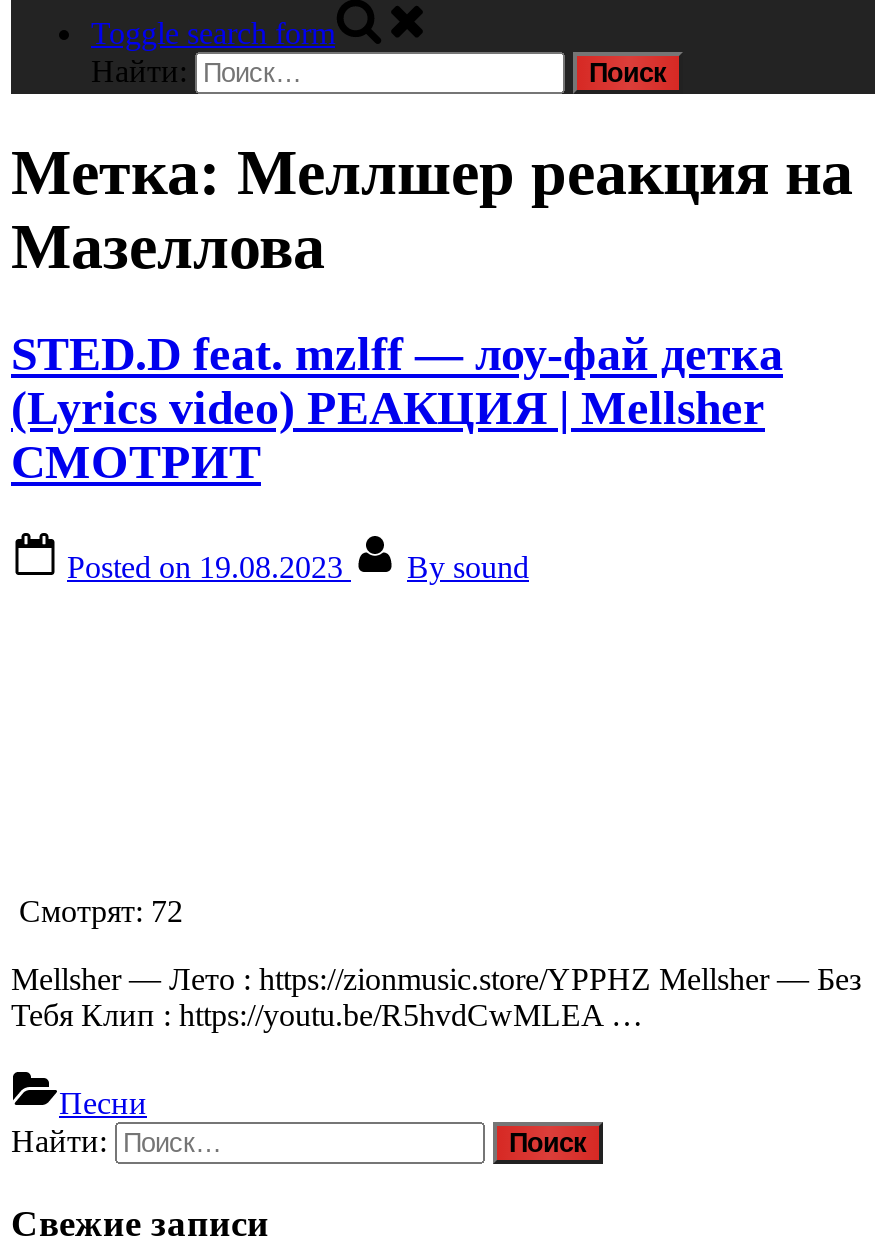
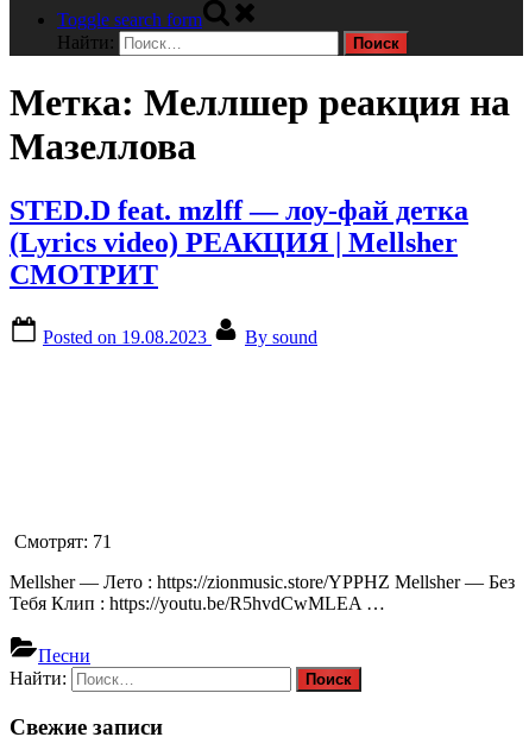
- Смотрят: 72
+ Смотрят: 71
